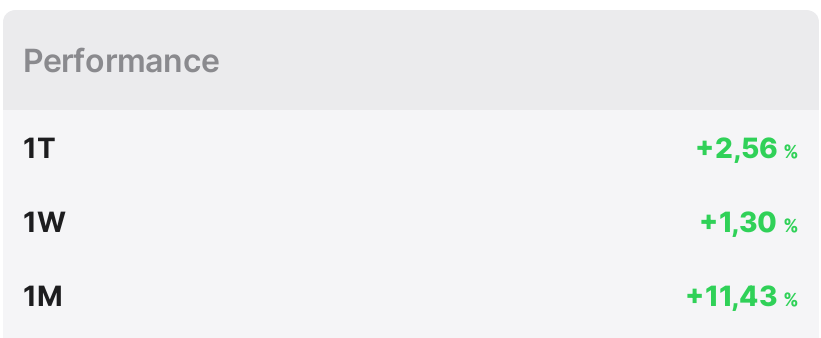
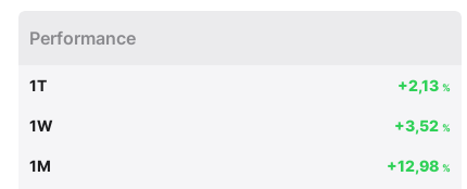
- +2,56%
+ +2,13%

- +1,30%
+ +3,52%

- +11,43%
+ +12,98%
